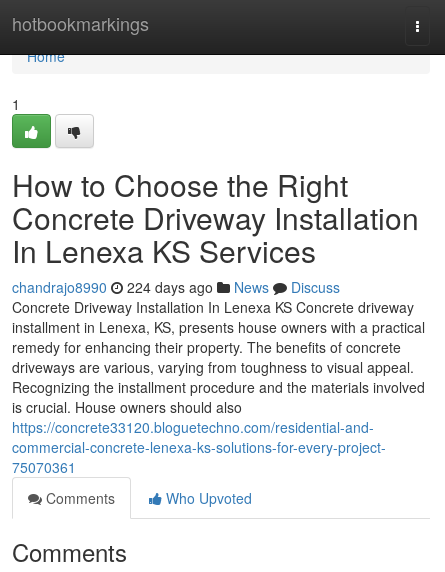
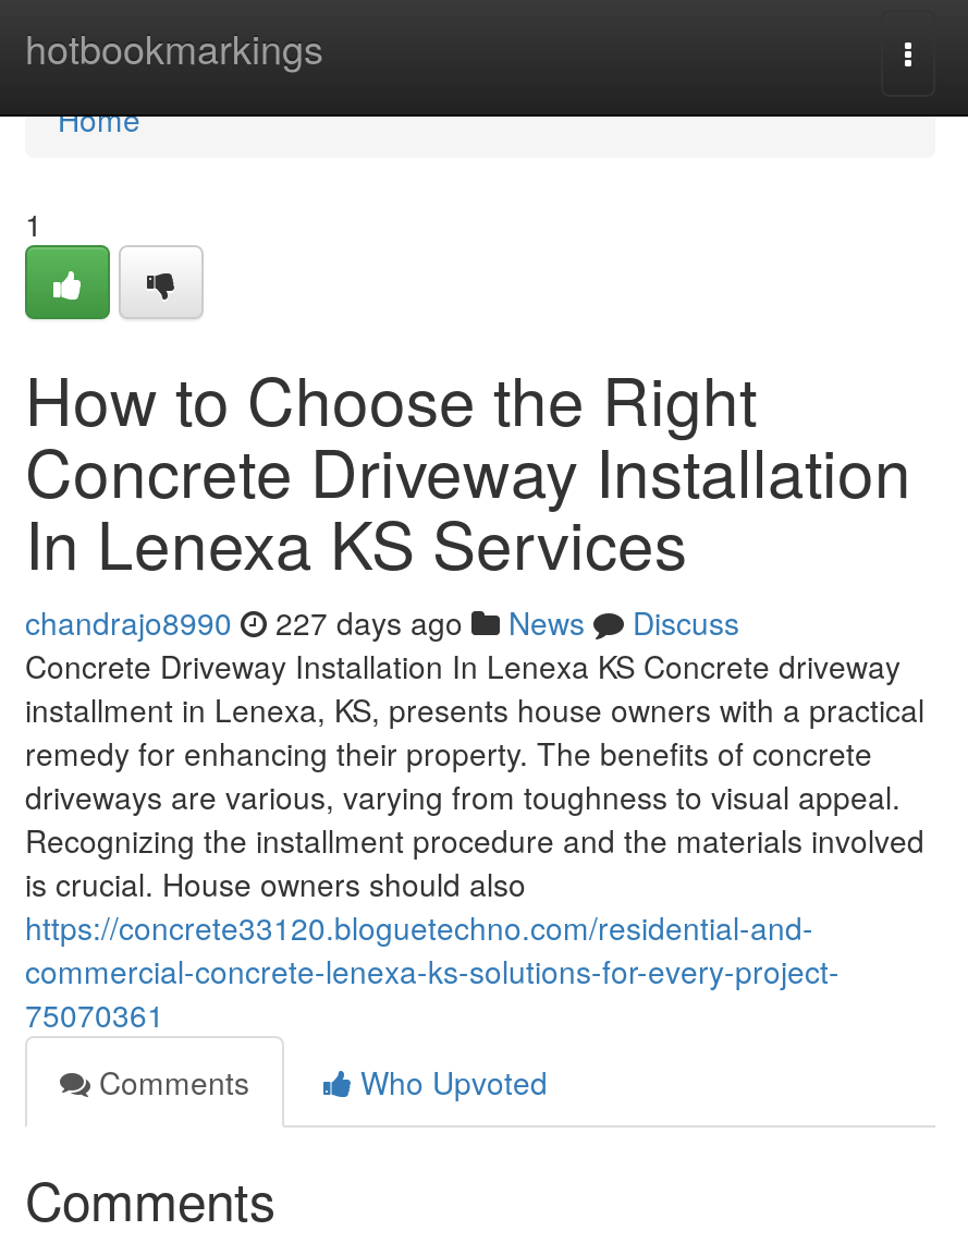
- chandrajo8990 224 days ago News Discuss
+ chandrajo8990 227 days ago News Discuss
